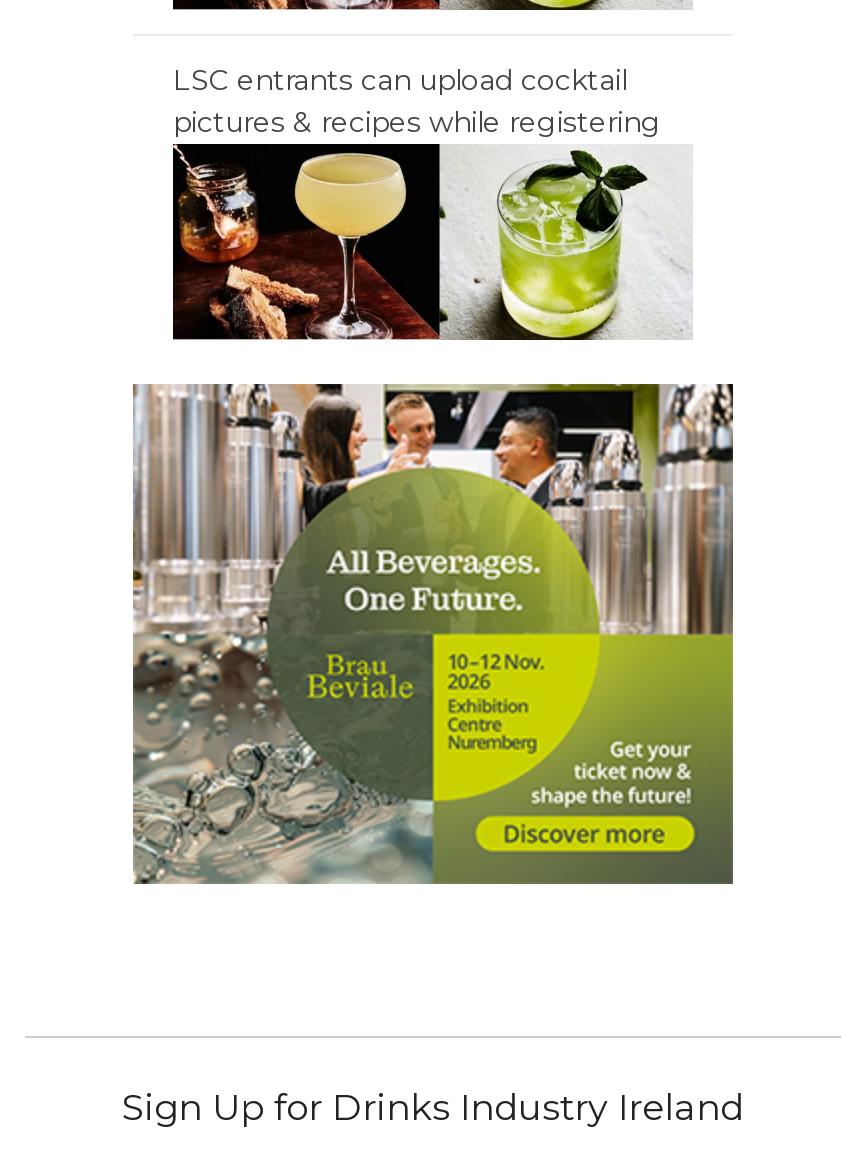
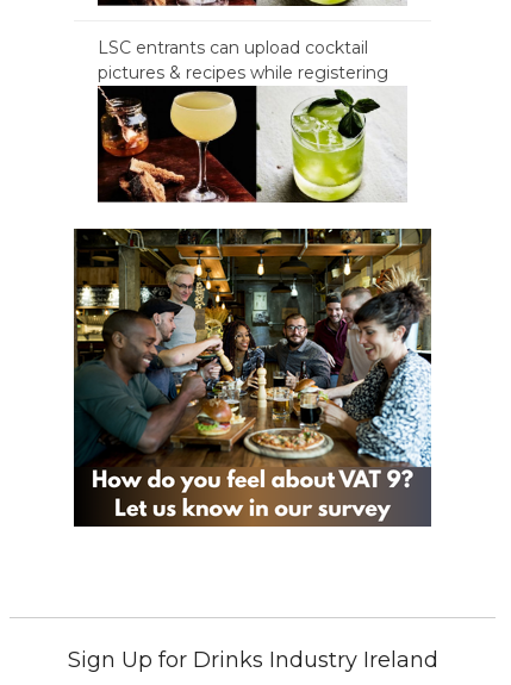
- [image]
+ [image]
